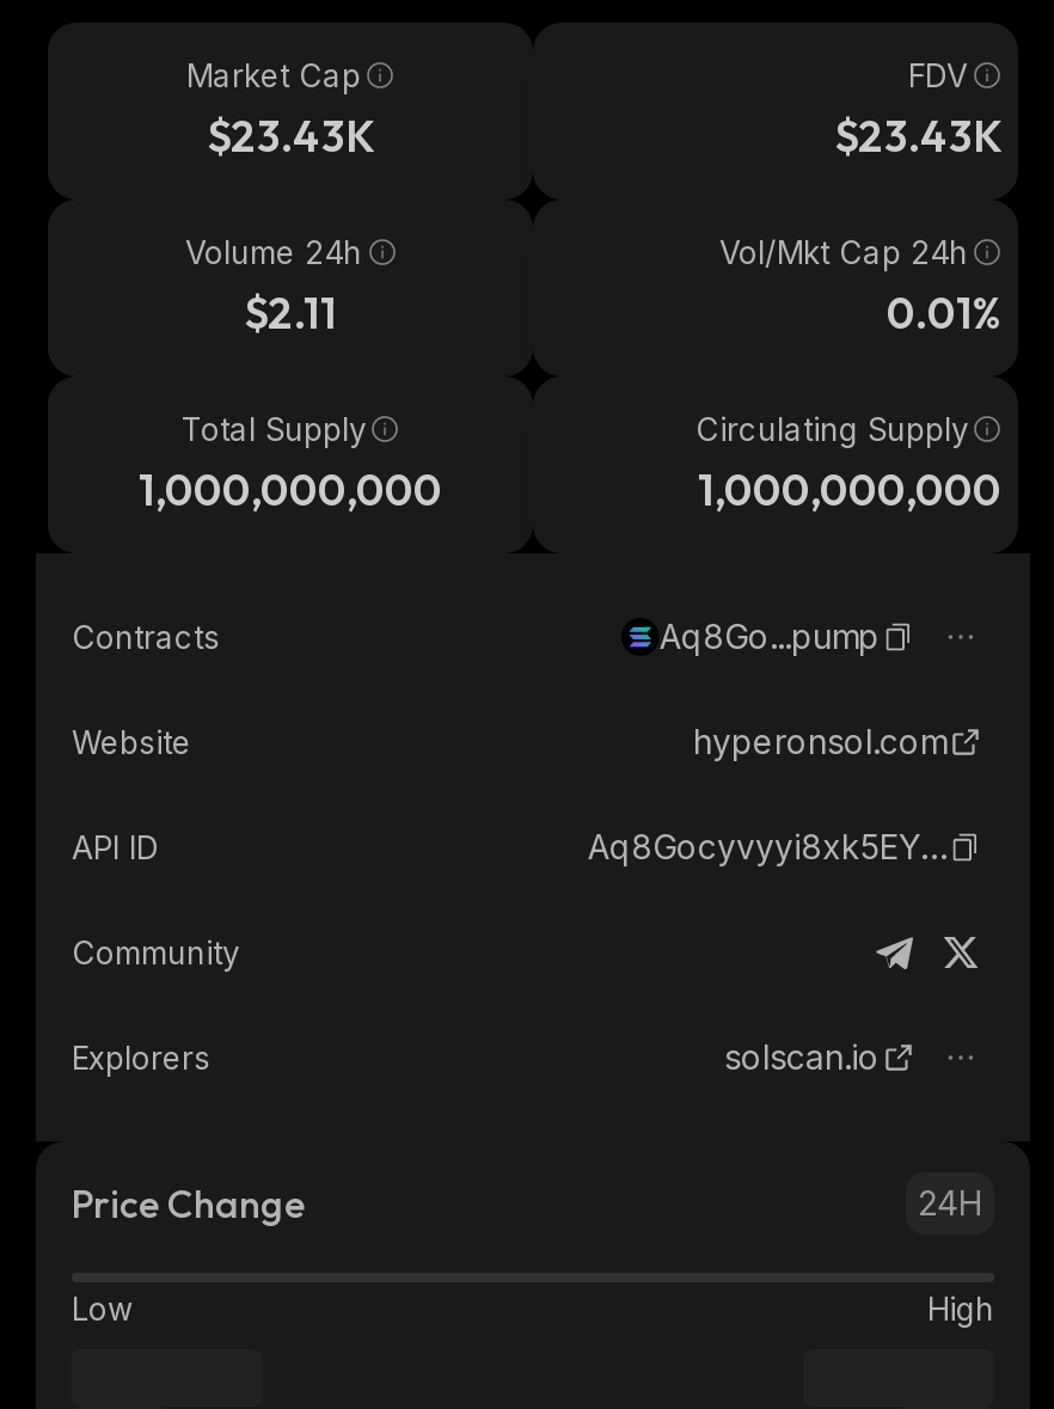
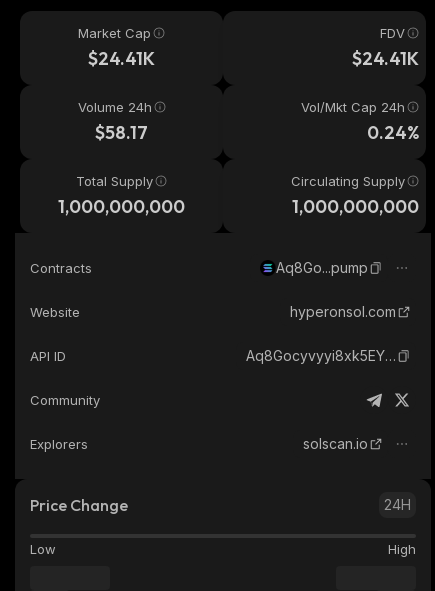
- $23.43K
+ $24.41K

- $23.43K
+ $24.41K

- $2.11
+ $58.17

- 0.01%
+ 0.24%
